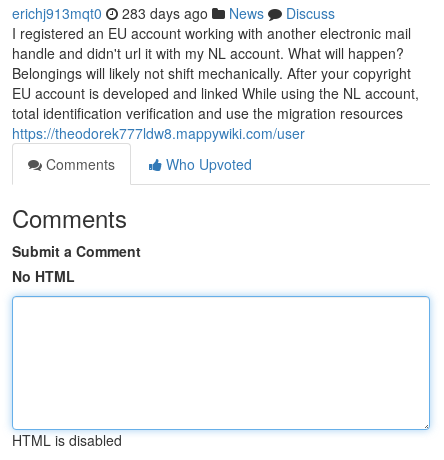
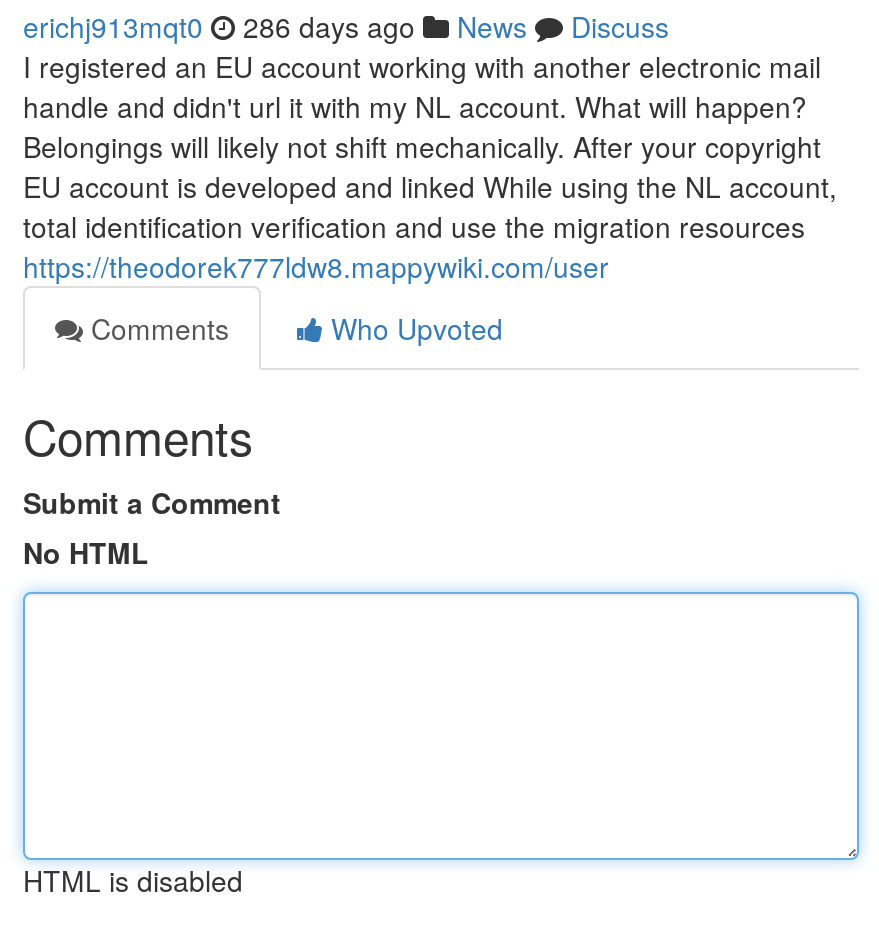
- erichj913mqt0 283 days ago News Discuss
+ erichj913mqt0 286 days ago News Discuss
